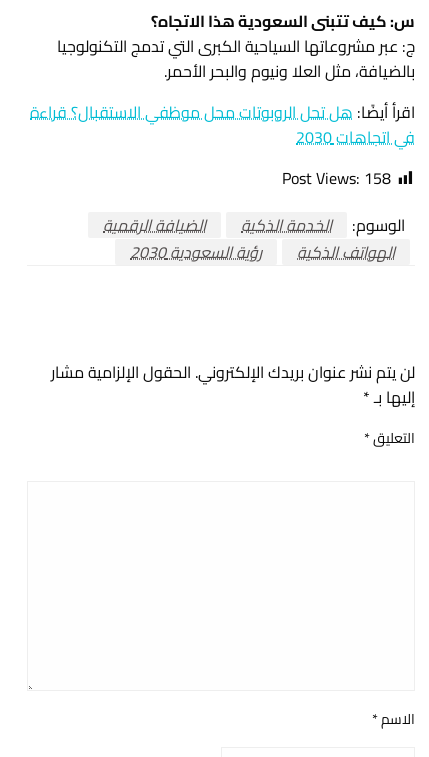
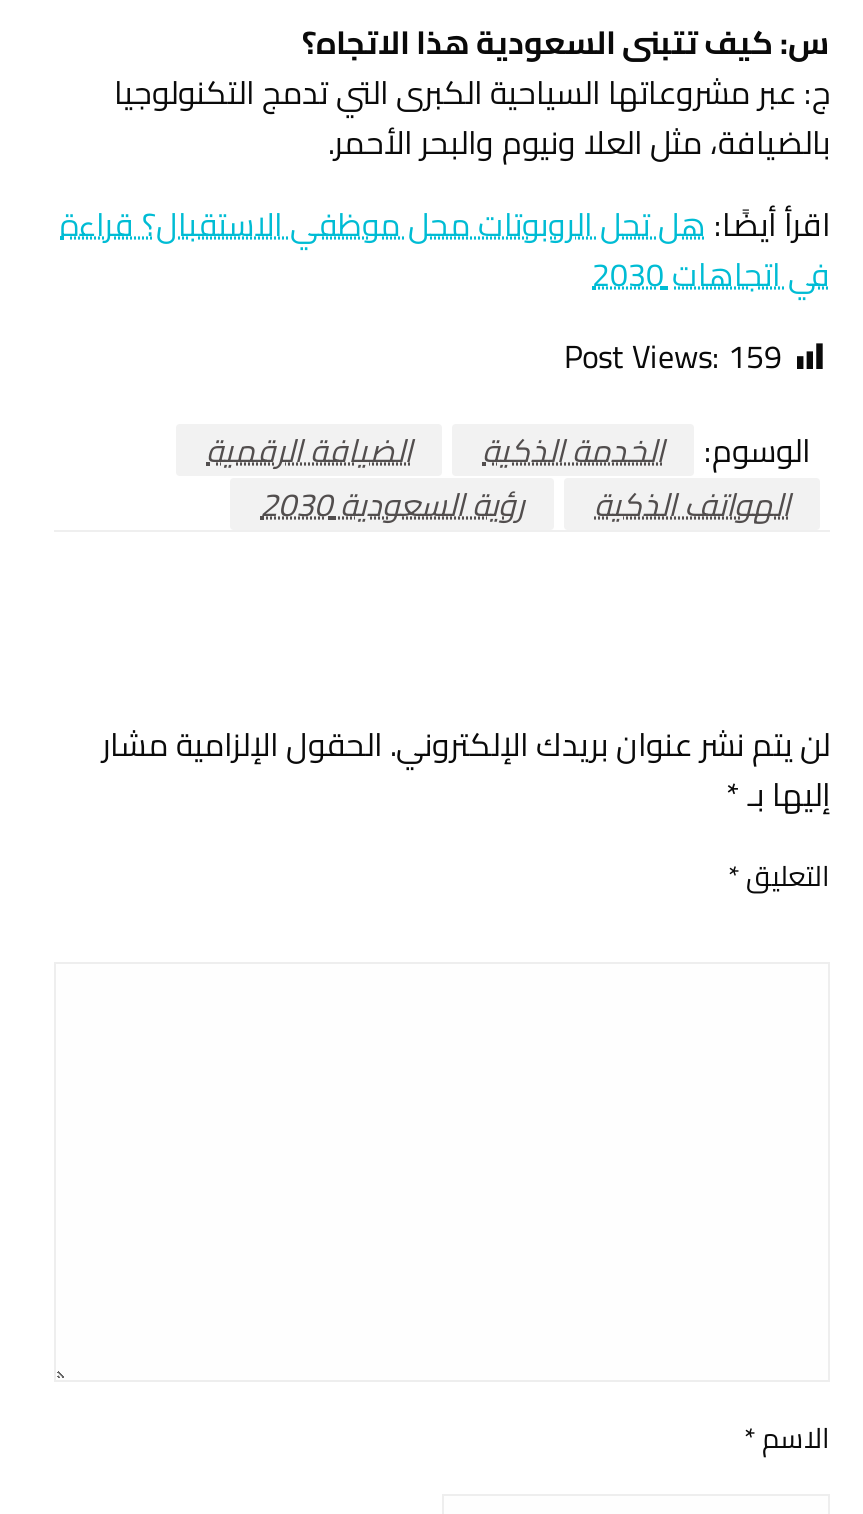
- Post Views: 158
+ Post Views: 159
